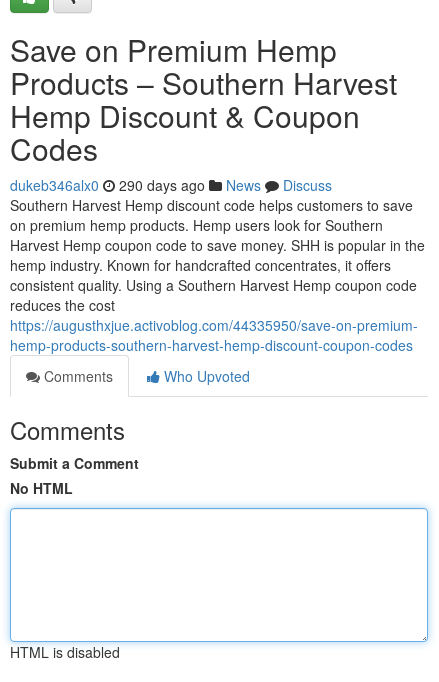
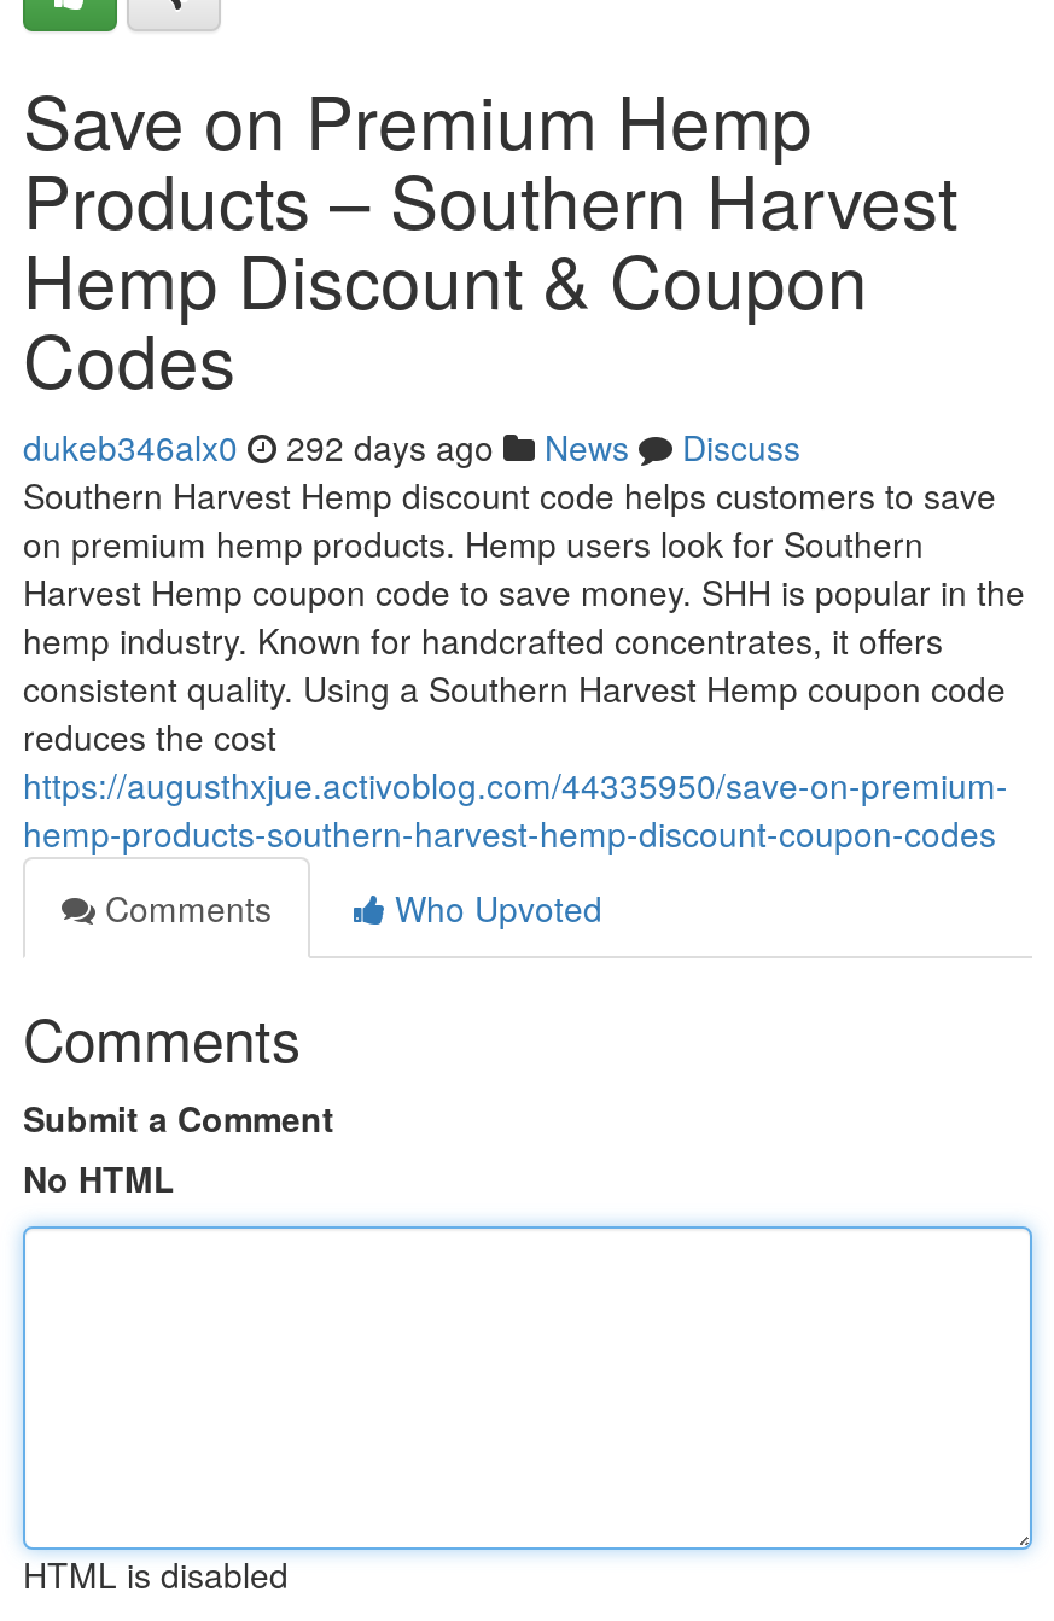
- dukeb346alx0 290 days ago News Discuss
+ dukeb346alx0 292 days ago News Discuss
